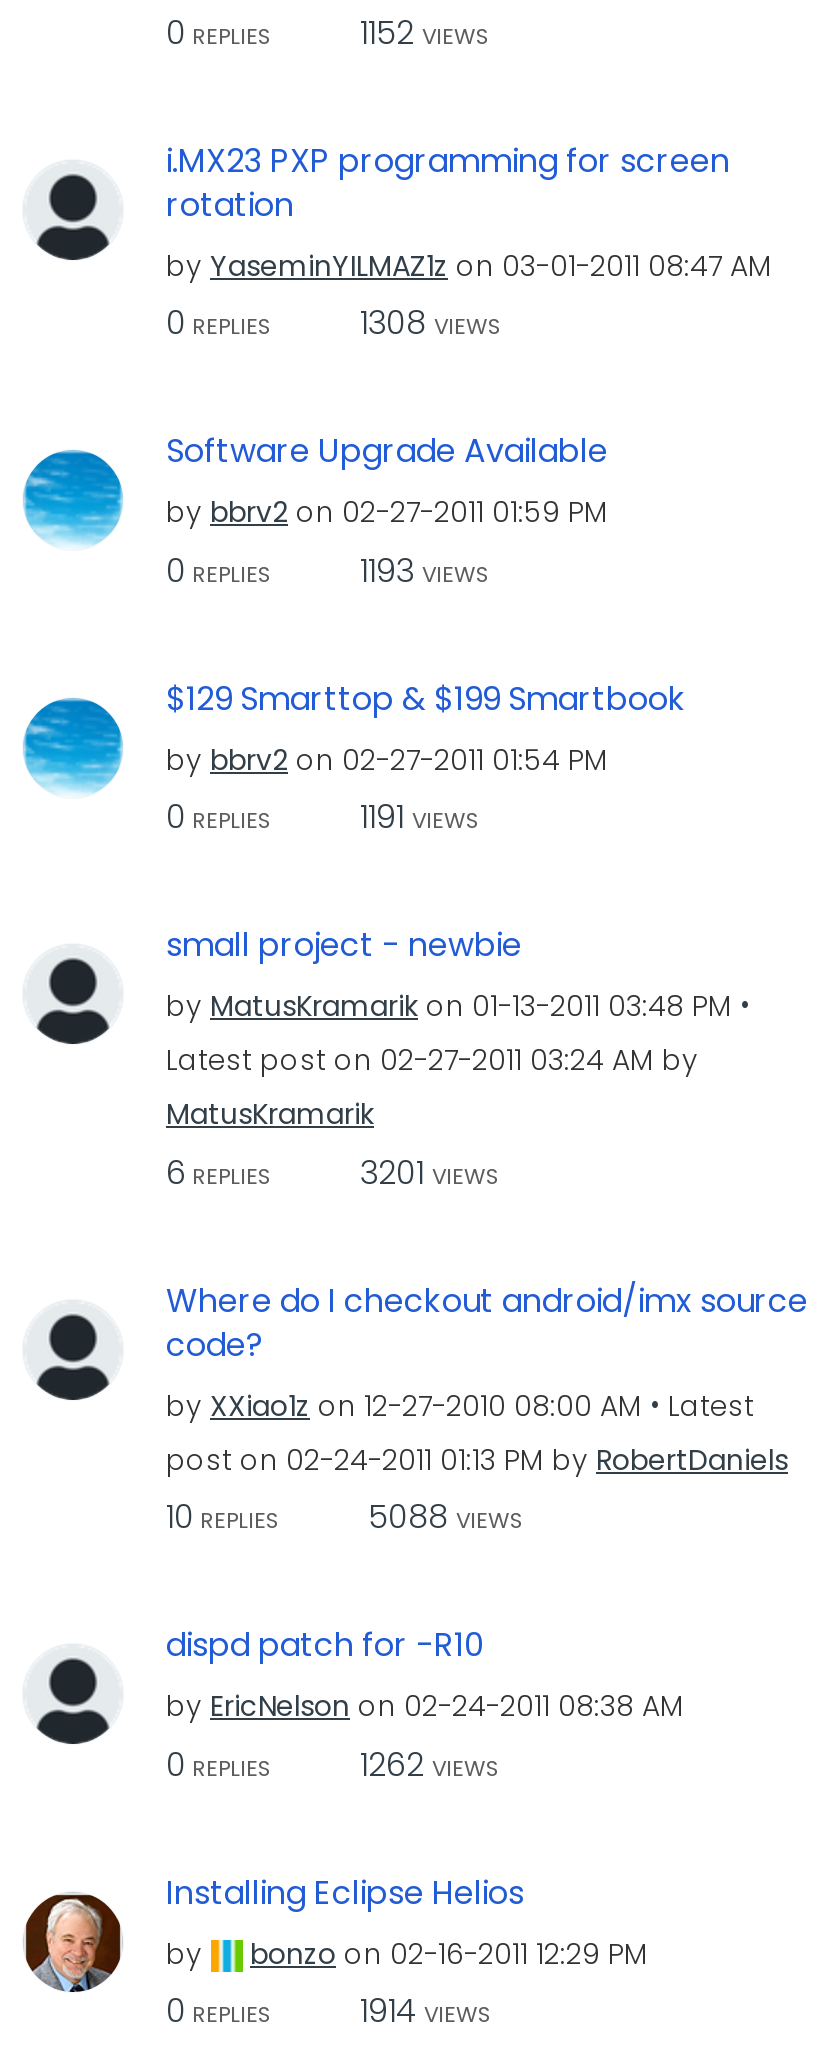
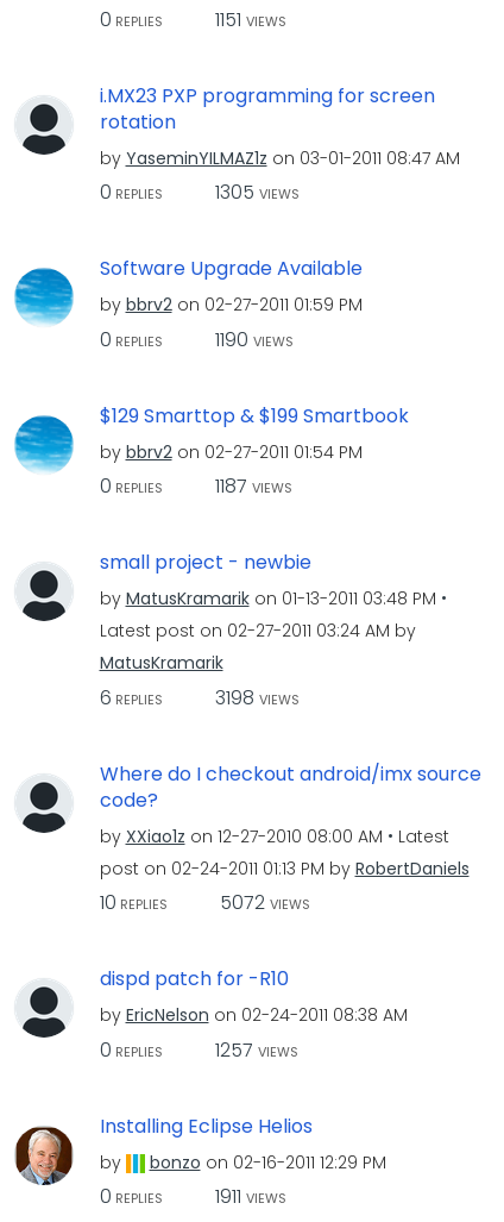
- 1152 VIEWS
+ 1151 VIEWS

- 1308 VIEWS
+ 1305 VIEWS

- 1193 VIEWS
+ 1190 VIEWS

- 1191 VIEWS
+ 1187 VIEWS

- 6 REPLIES 3201 VIEWS
+ 6 REPLIES 3198 VIEWS

- 10 REPLIES 5088 VIEWS
+ 10 REPLIES 5072 VIEWS

- 1262 VIEWS
+ 1257 VIEWS

- 1914 VIEWS
+ 1911 VIEWS
